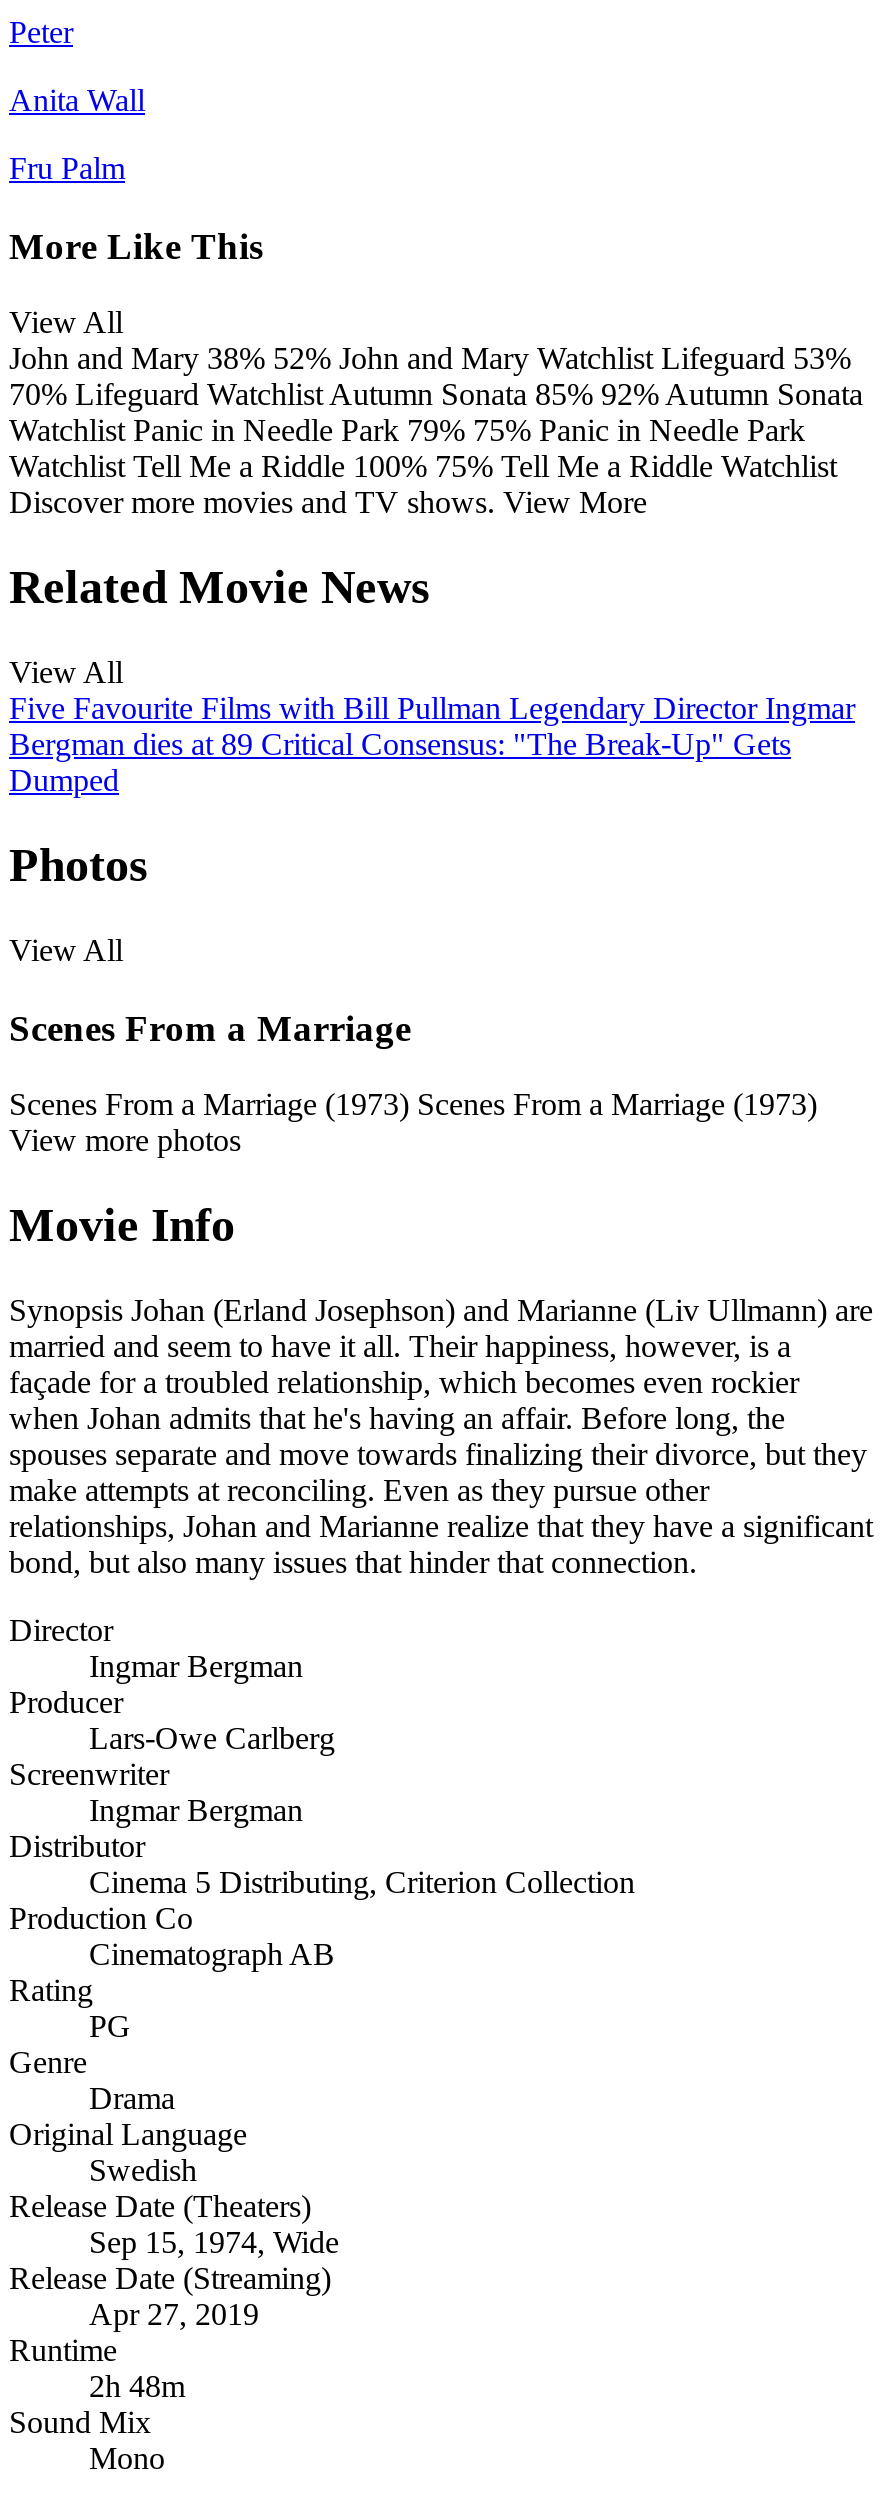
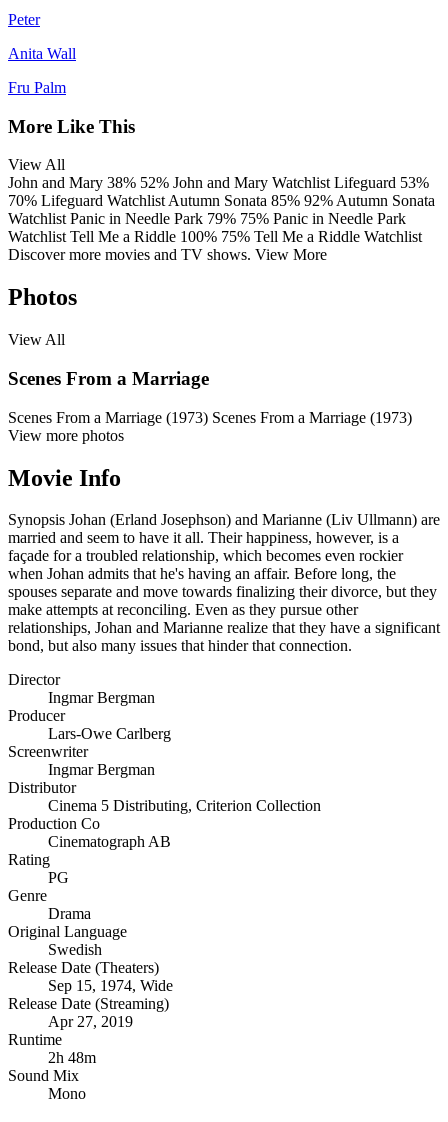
- Related Movie News
- View All
- Five Favourite Films with Bill Pullman Legendary Director Ingmar
- Bergman dies at 89 Critical Consensus: "The Break-Up" Gets
- Dumped
